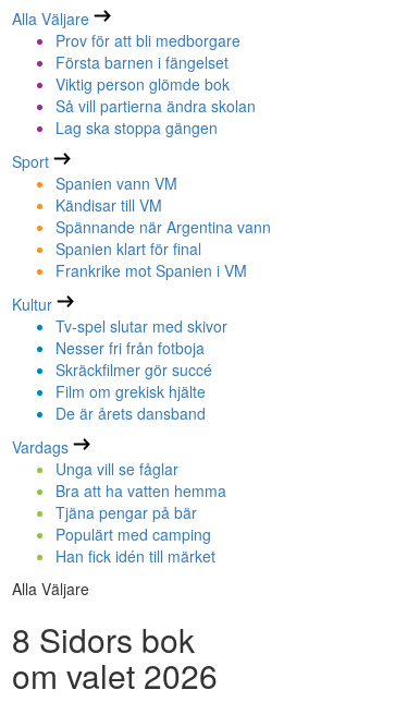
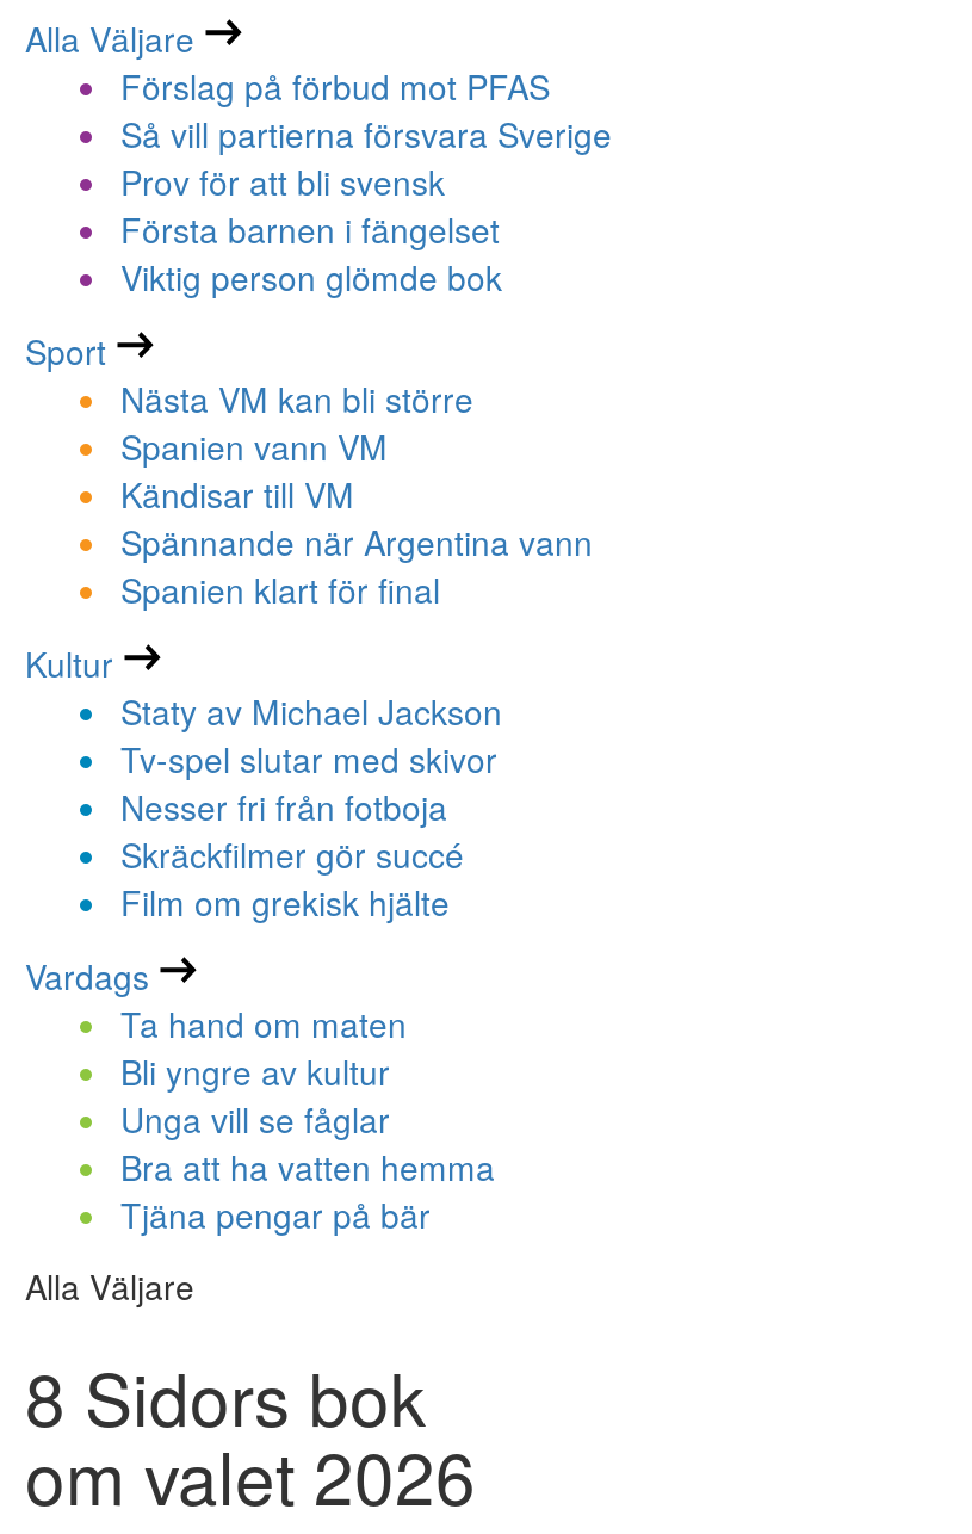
- Prov för att bli medborgare
+ Förslag på förbud mot PFAS
+ Så vill partierna försvara Sverige
+ Prov för att bli svensk

moved down: Första barnen i fängelset | Viktig person glömde bok

- Så vill partierna ändra skolan
- Lag ska stoppa gängen

+ Nästa VM kan bli större

moved down: Spanien vann VM | Kändisar till VM | Spännande när Argentina vann | Spanien klart för final

- Frankrike mot Spanien i VM

+ Staty av Michael Jackson

moved down: Tv-spel slutar med skivor | Nesser fri från fotboja | Skräckfilmer gör succé | Film om grekisk hjälte

- De är årets dansband

+ Ta hand om maten
+ Bli yngre av kultur

moved down: Unga vill se fåglar | Bra att ha vatten hemma | Tjäna pengar på bär

- Populärt med camping
- Han fick idén till märket
